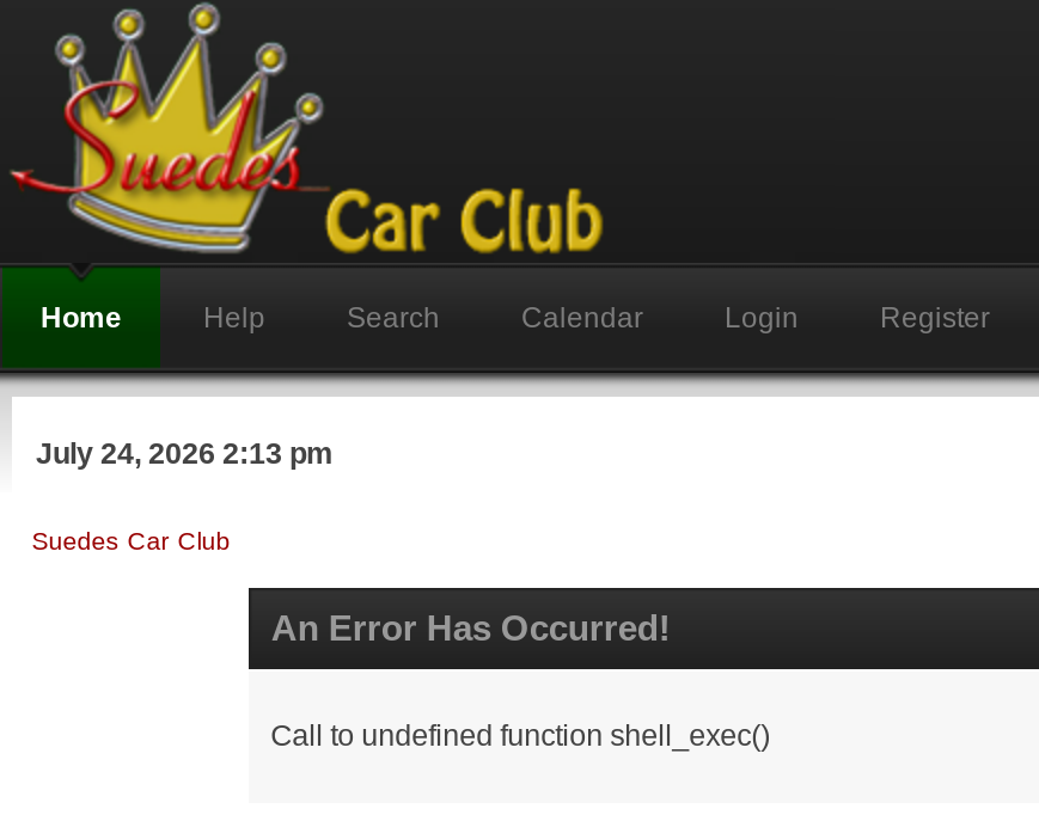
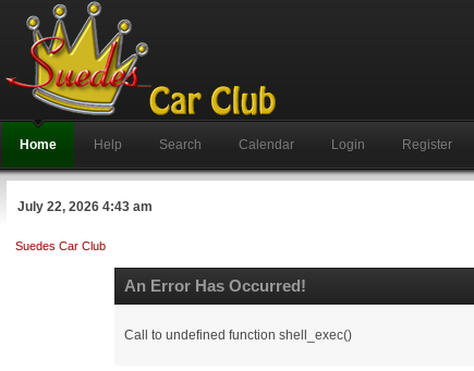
- July 24, 2026 2:13 pm
+ July 22, 2026 4:43 am
